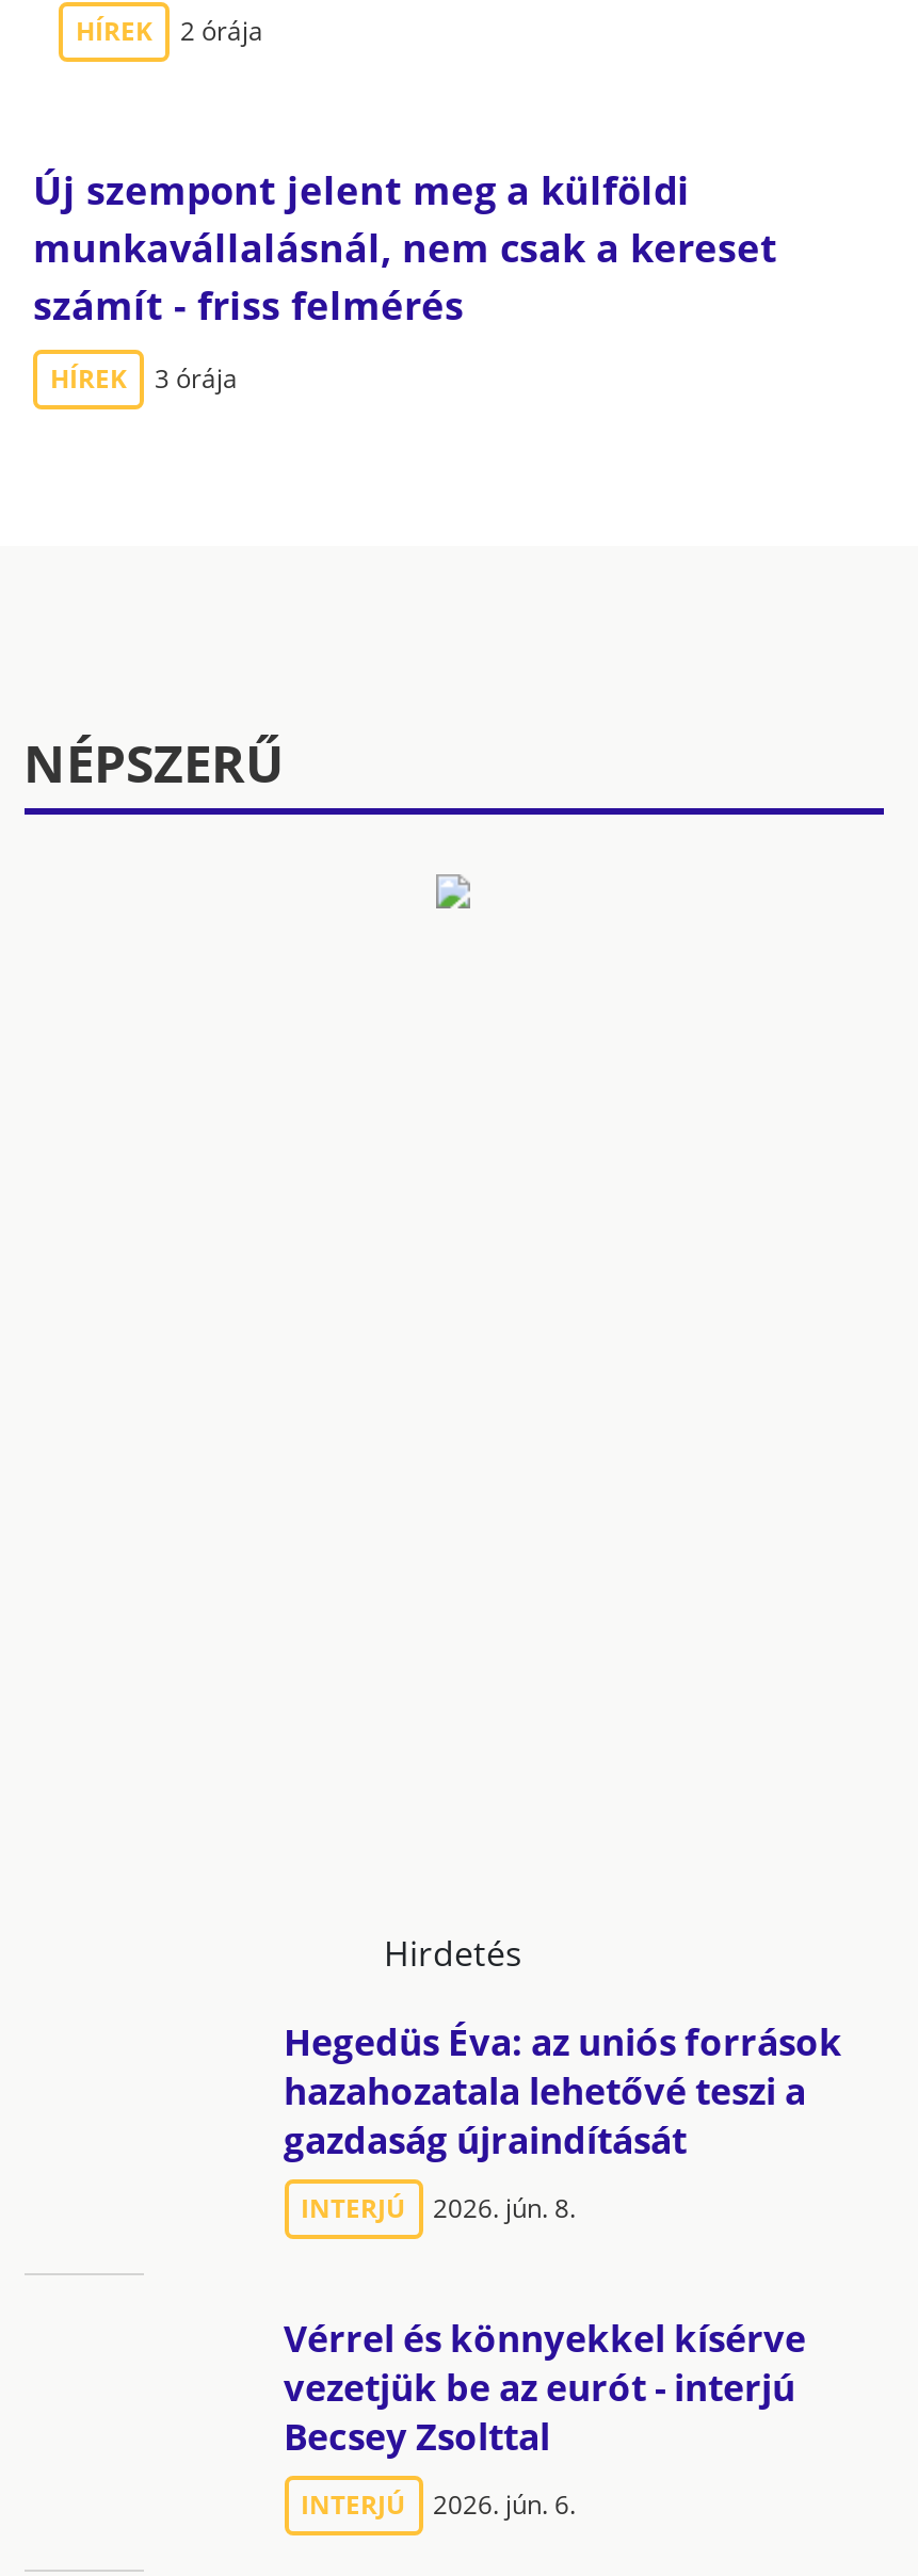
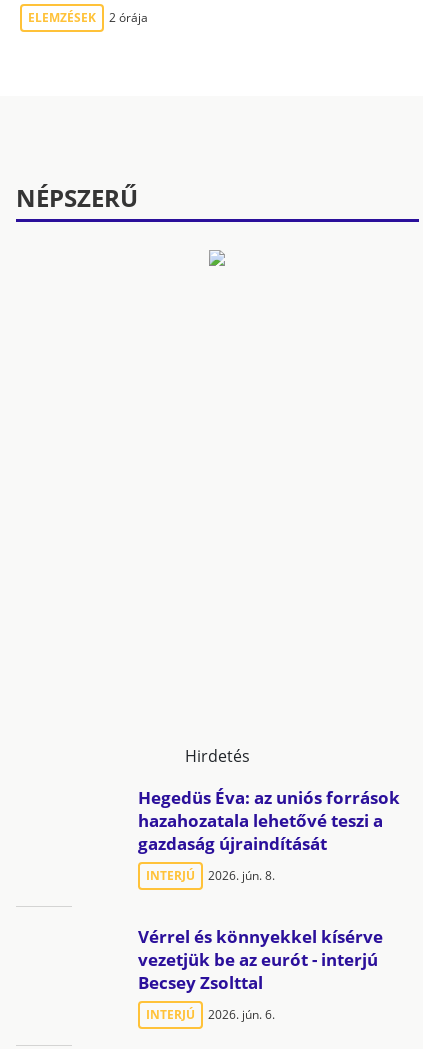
- HÍREK
+ ELEMZÉSEK

- Új szempont jelent meg a külföldi
- munkavállalásnál, nem csak a kereset
- számít - friss felmérés
- HÍREK
- 3 órája
